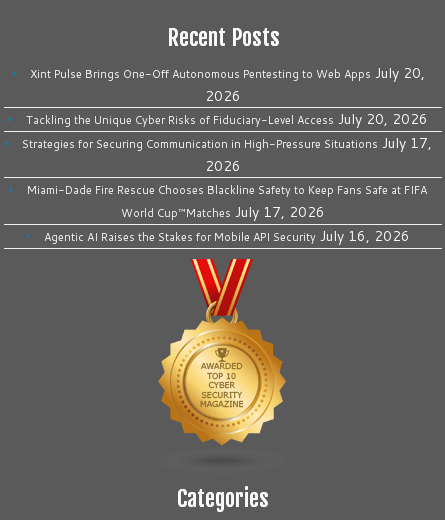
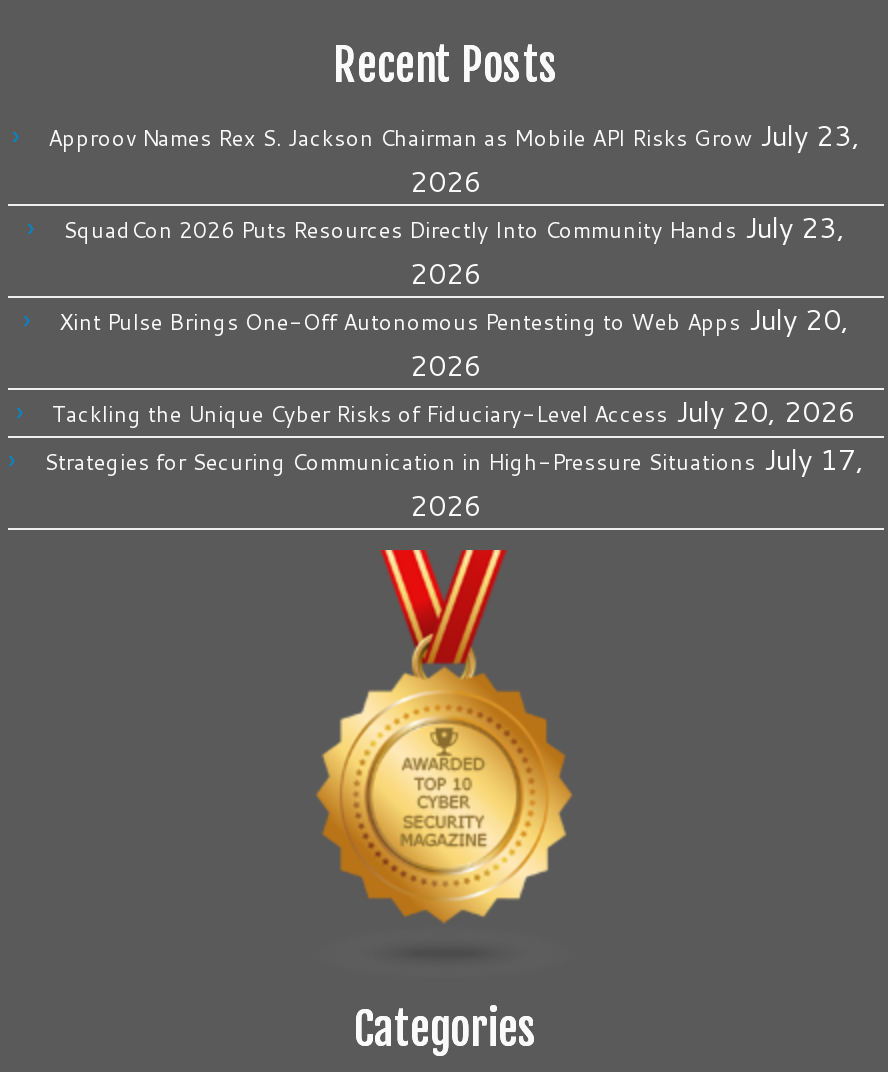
+ Approov Names Rex S. Jackson Chairman as Mobile API Risks Grow July 23,
+ 2026
+ SquadCon 2026 Puts Resources Directly Into Community Hands July 23,
+ 2026

moved down: Xint Pulse Brings One-Off Autonomous Pentesting to Web Apps July 20, | 2026 | Tackling the Unique Cyber Risks of Fiduciary-Level Access July 20, 2026 | Strategies for Securing Communication in High-Pressure Situations July 17, | 2026

- Miami-Dade Fire Rescue Chooses Blackline Safety to Keep Fans Safe at FIFA
- World Cup™Matches July 17, 2026
- Agentic AI Raises the Stakes for Mobile API Security July 16, 2026
